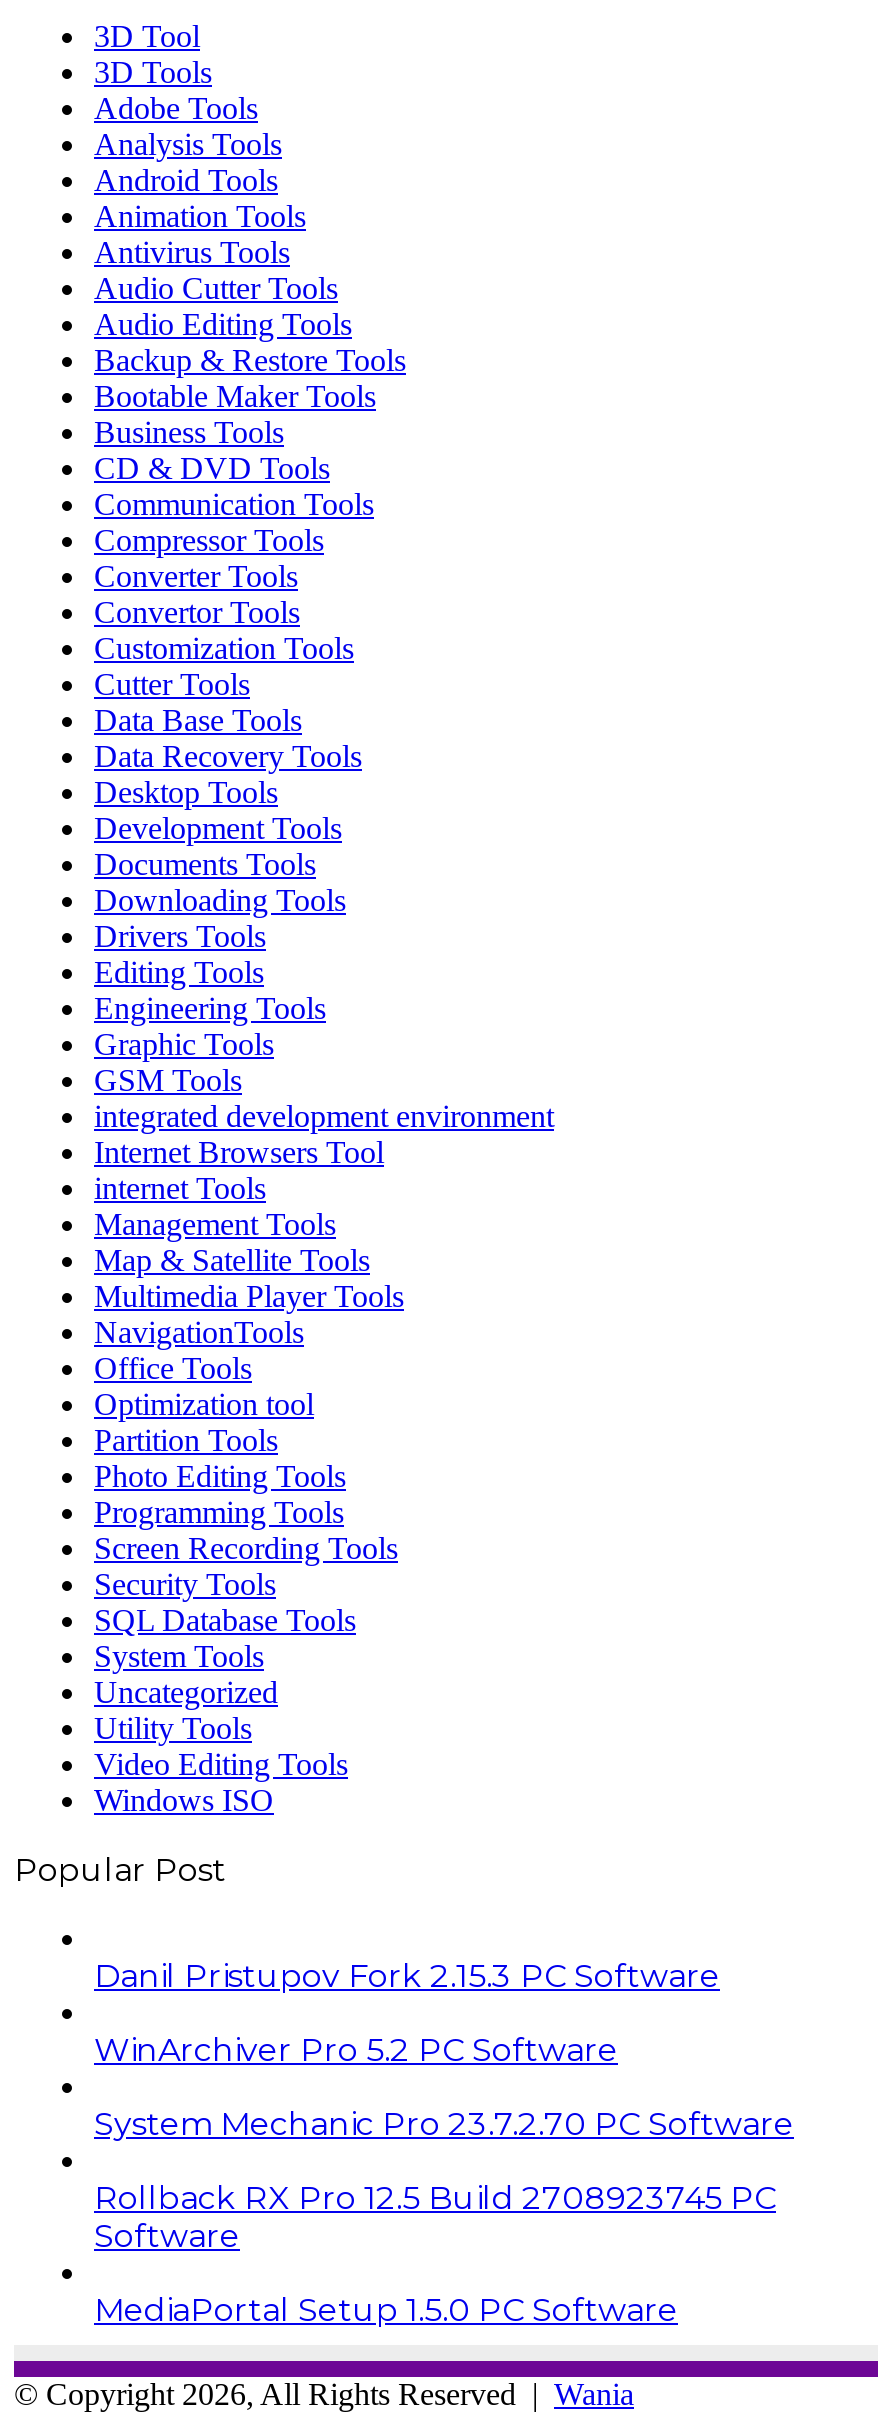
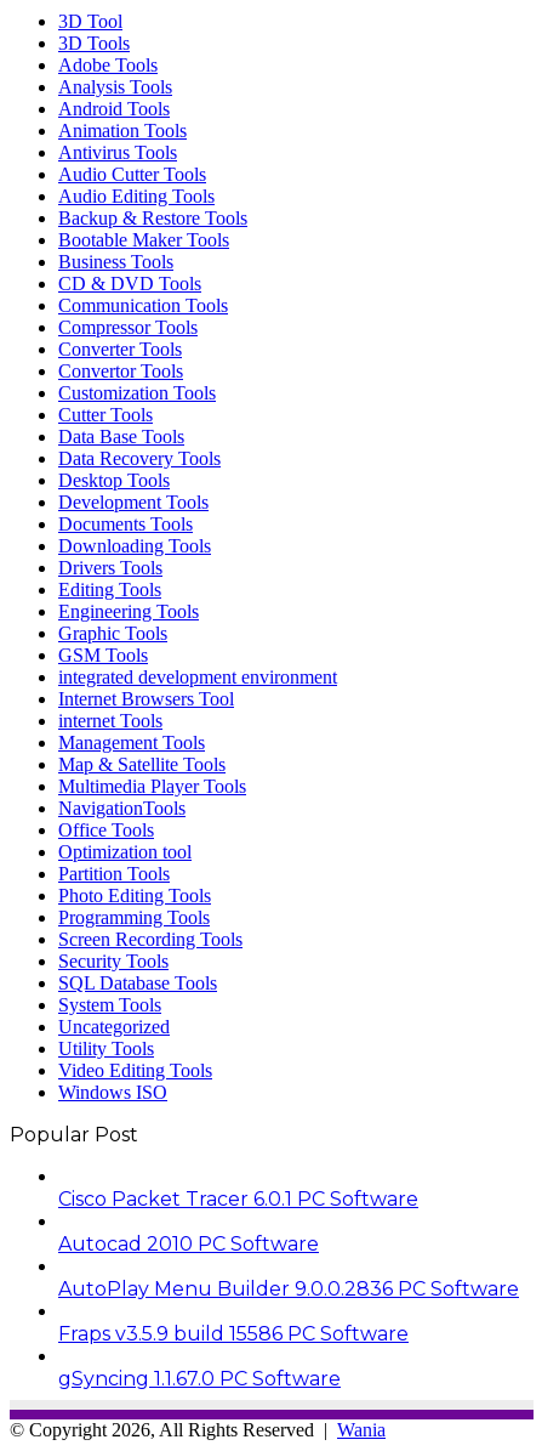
- Danil Pristupov Fork 2.15.3 PC Software
+ Cisco Packet Tracer 6.0.1 PC Software

- WinArchiver Pro 5.2 PC Software
+ Autocad 2010 PC Software

- System Mechanic Pro 23.7.2.70 PC Software
+ AutoPlay Menu Builder 9.0.0.2836 PC Software

- Rollback RX Pro 12.5 Build 2708923745 PC
- Software
+ Fraps v3.5.9 build 15586 PC Software

- MediaPortal Setup 1.5.0 PC Software
+ gSyncing 1.1.67.0 PC Software
